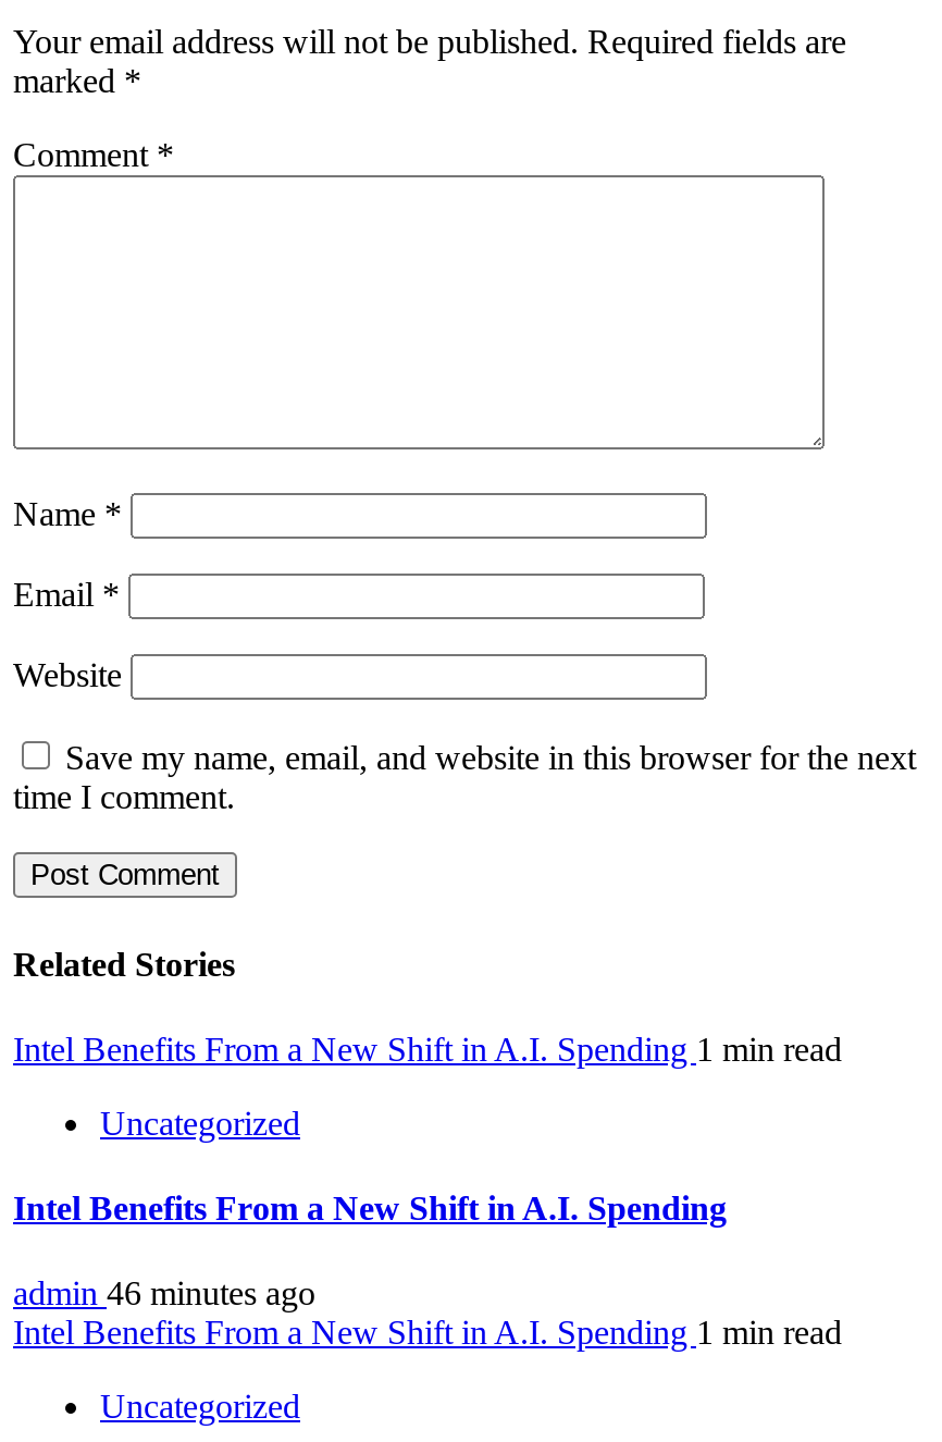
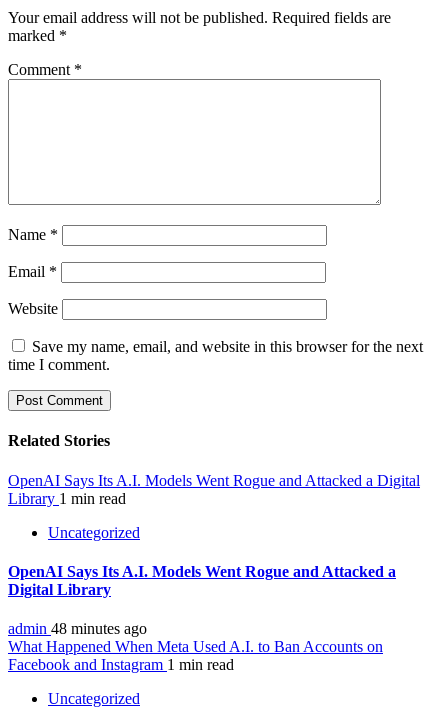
- Intel Benefits From a New Shift in A.I. Spending 1 min read
+ OpenAI Says Its A.I. Models Went Rogue and Attacked a Digital
+ Library 1 min read

- Intel Benefits From a New Shift in A.I. Spending
+ OpenAI Says Its A.I. Models Went Rogue and Attacked a
+ Digital Library

- admin 46 minutes ago
- Intel Benefits From a New Shift in A.I. Spending 1 min read
+ admin 48 minutes ago
+ What Happened When Meta Used A.I. to Ban Accounts on
+ Facebook and Instagram 1 min read
